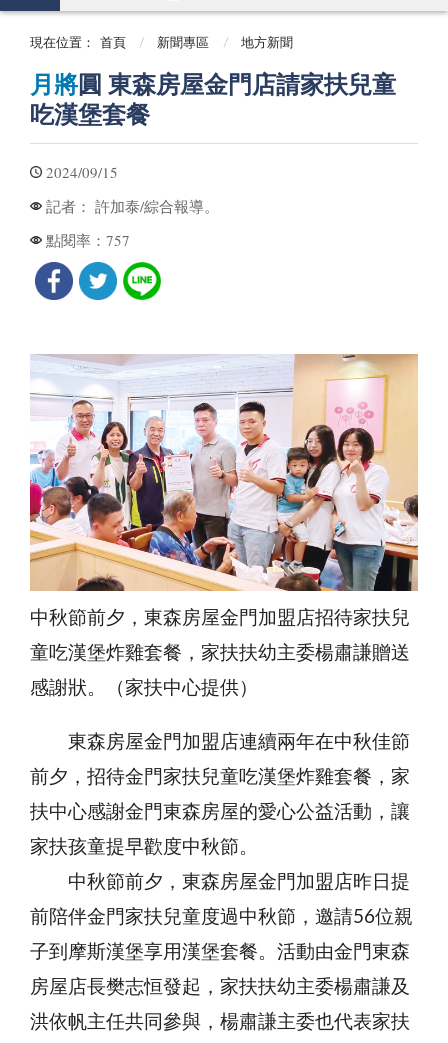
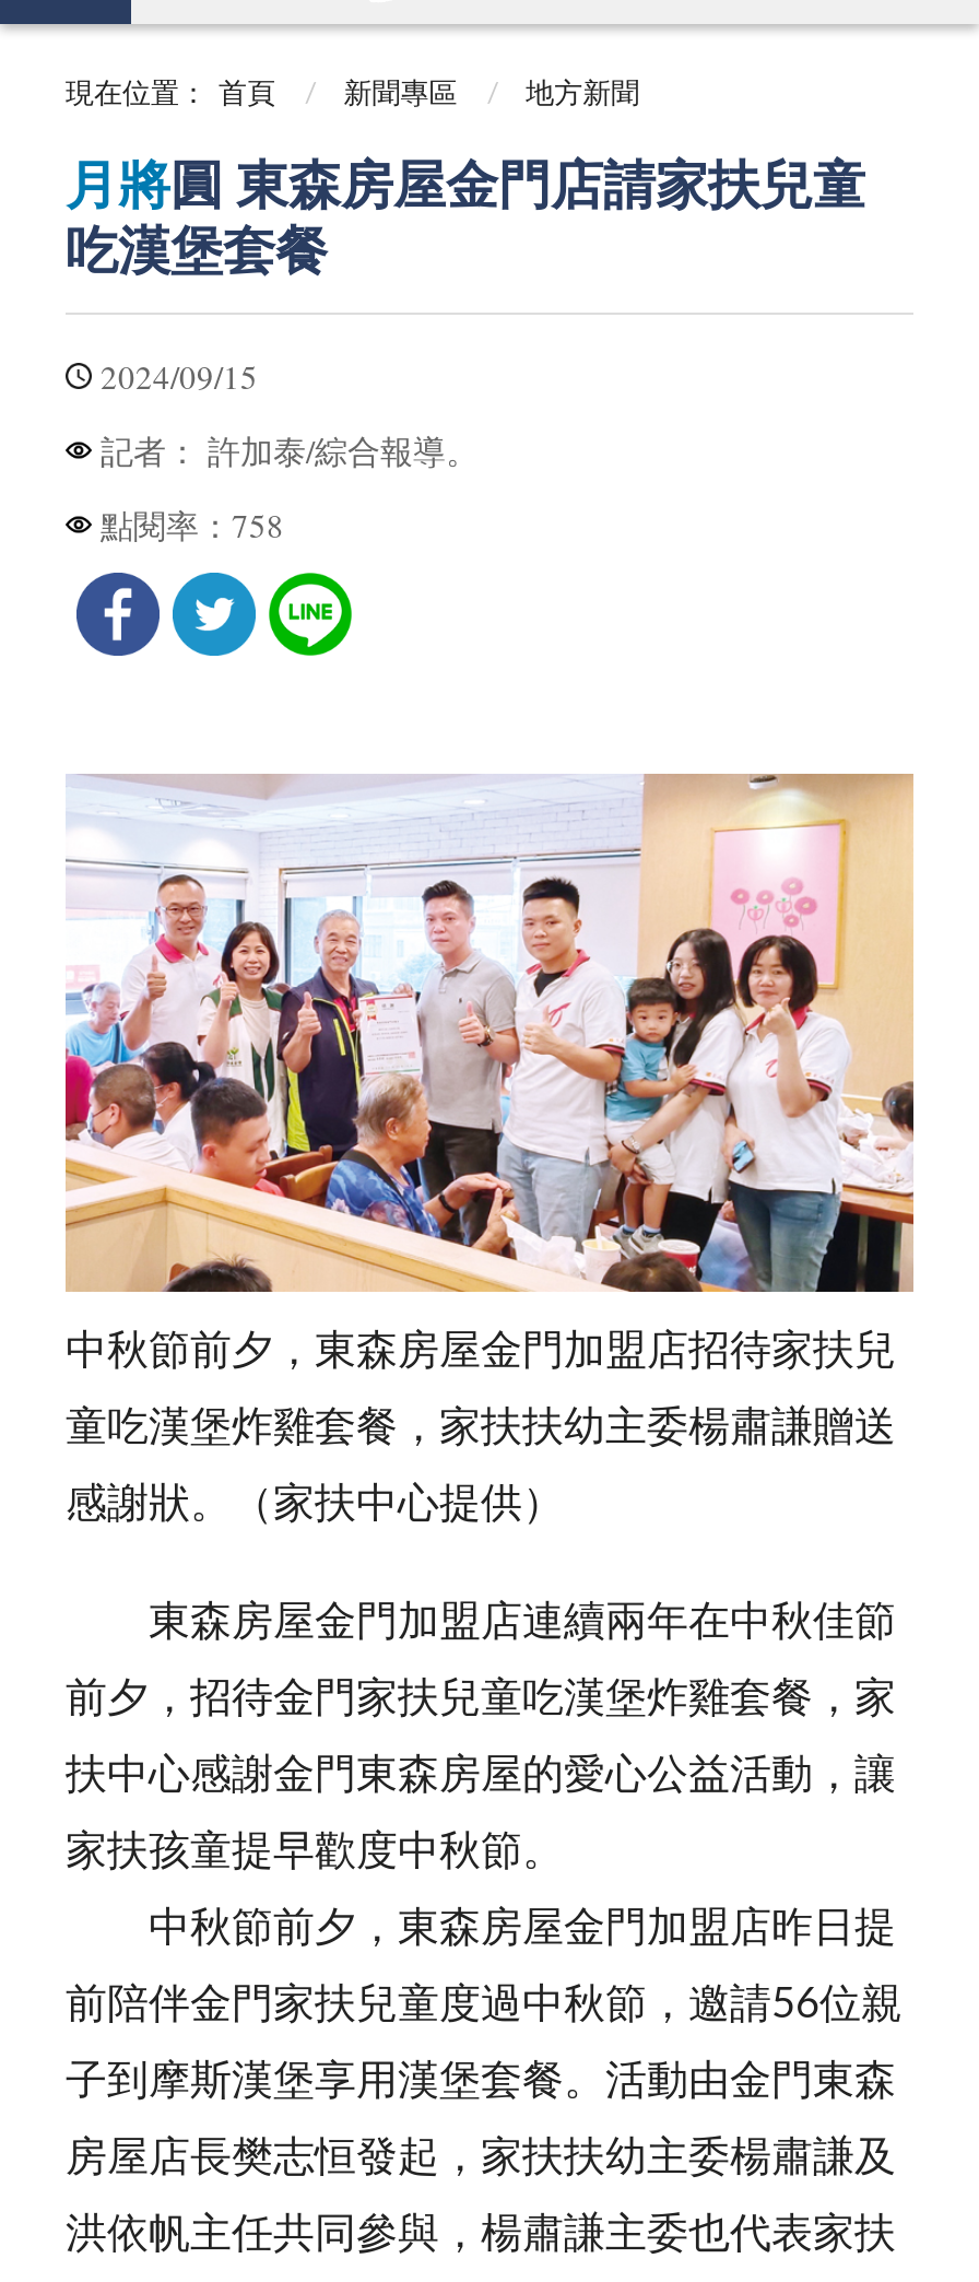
- 點閱率：757
+ 點閱率：758
